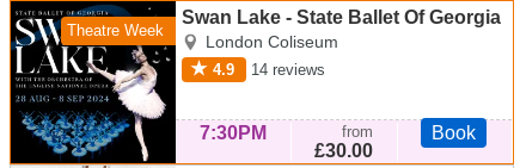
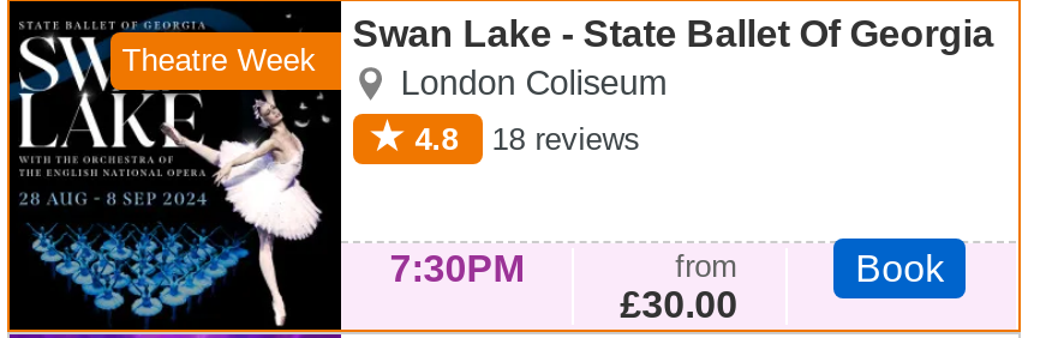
- 4.9
+ 4.8

- 14 reviews
+ 18 reviews
